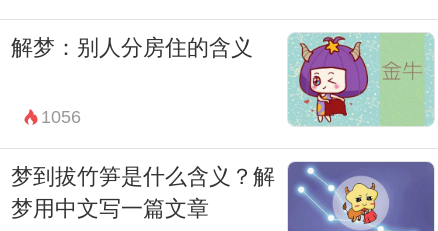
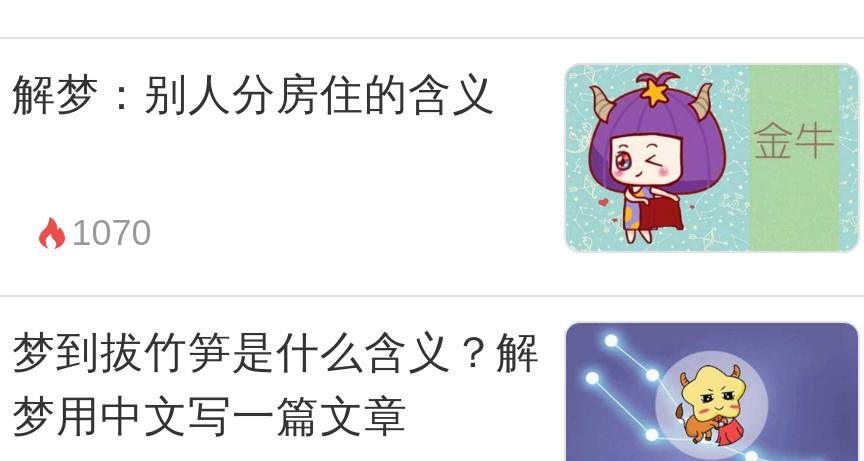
- 1056
+ 1070
